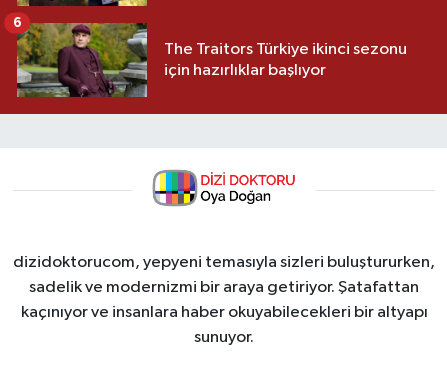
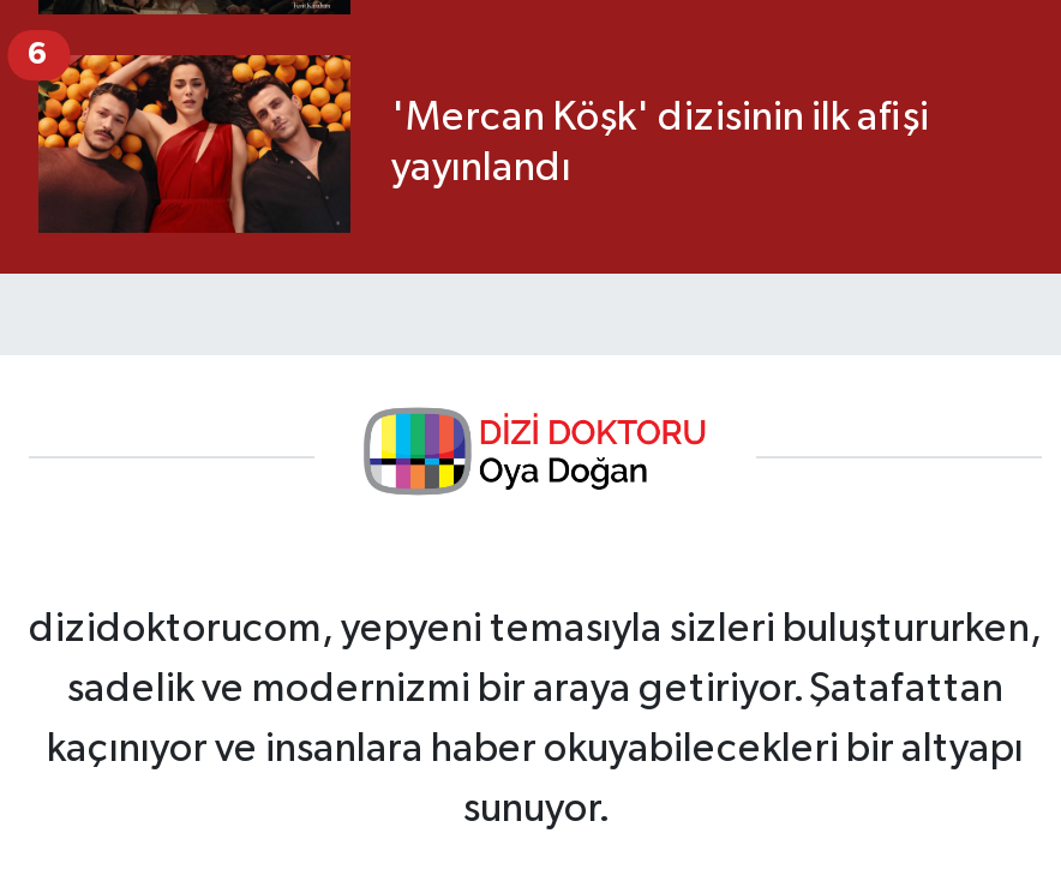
- [image]
- The Traitors Türkiye ikinci sezonu
- için hazırlıklar başlıyor
+ [image]
+ 'Mercan Köşk' dizisinin ilk afişi
+ yayınlandı
